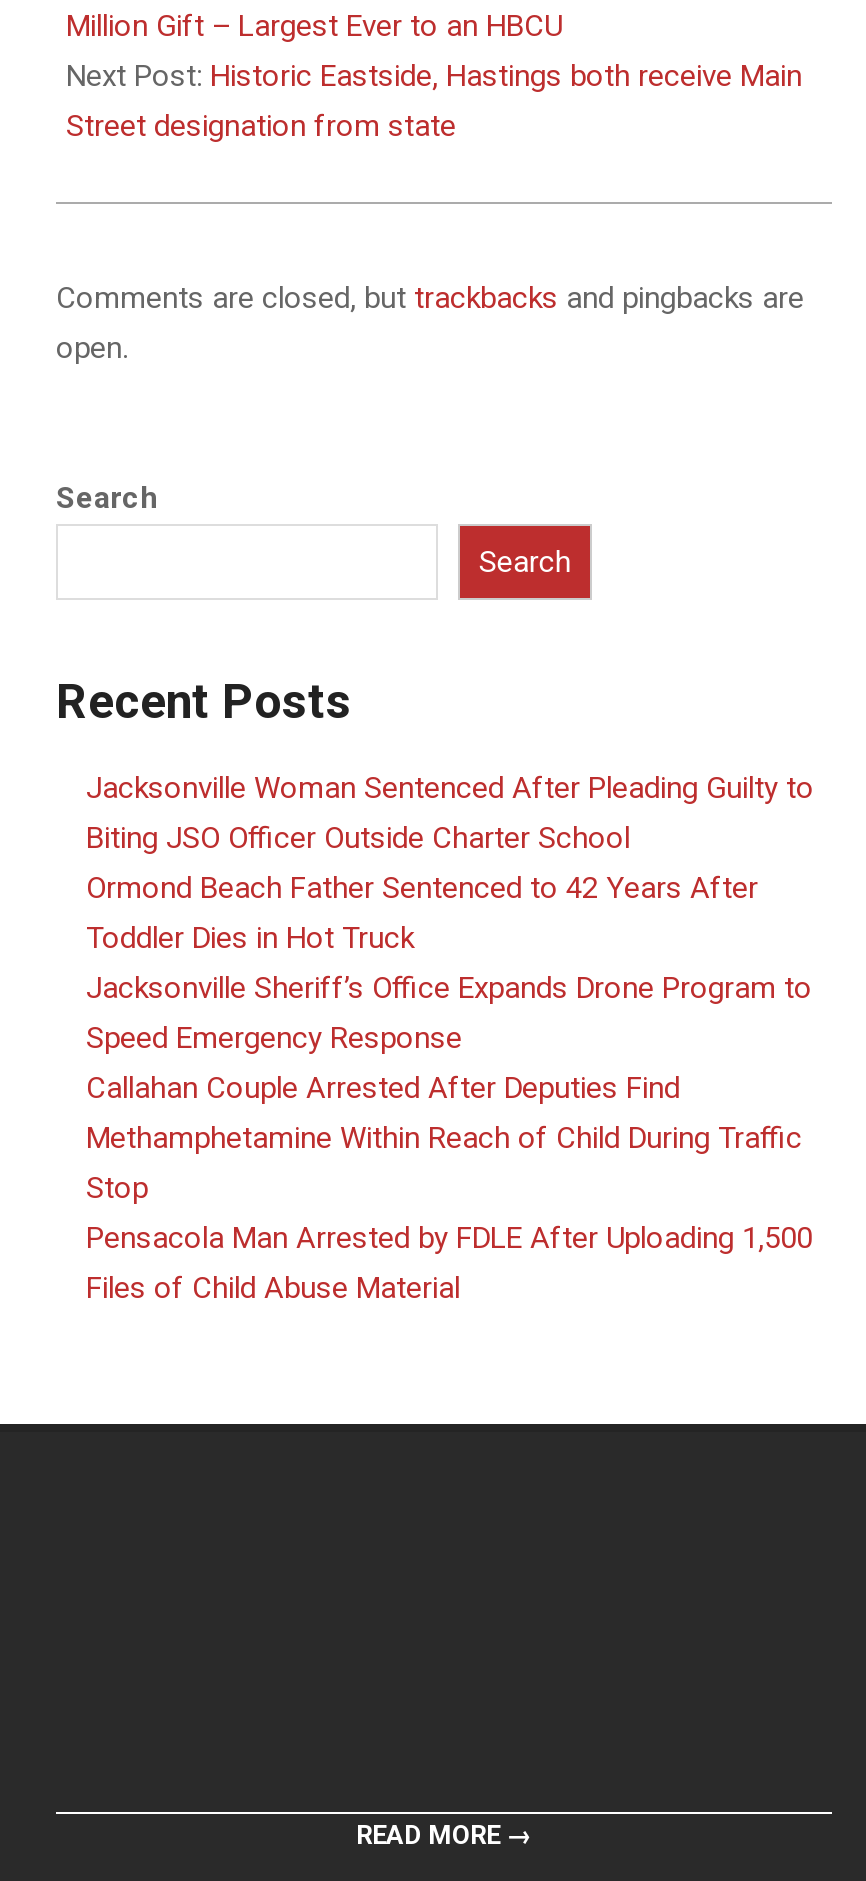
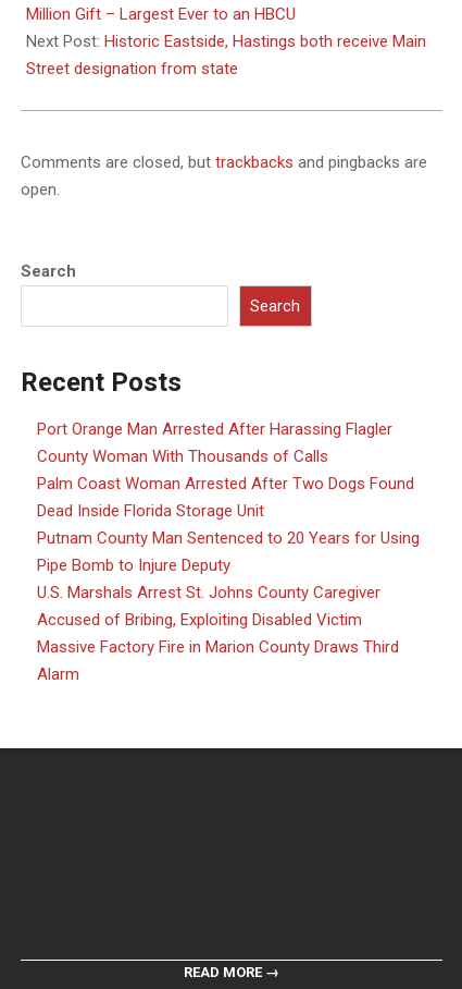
- Jacksonville Woman Sentenced After Pleading Guilty to
- Biting JSO Officer Outside Charter School
- Ormond Beach Father Sentenced to 42 Years After
- Toddler Dies in Hot Truck
- Jacksonville Sheriff’s Office Expands Drone Program to
- Speed Emergency Response
- Callahan Couple Arrested After Deputies Find
- Methamphetamine Within Reach of Child During Traffic
- Stop
- Pensacola Man Arrested by FDLE After Uploading 1,500
- Files of Child Abuse Material
+ Port Orange Man Arrested After Harassing Flagler
+ County Woman With Thousands of Calls
+ Palm Coast Woman Arrested After Two Dogs Found
+ Dead Inside Florida Storage Unit
+ Putnam County Man Sentenced to 20 Years for Using
+ Pipe Bomb to Injure Deputy
+ U.S. Marshals Arrest St. Johns County Caregiver
+ Accused of Bribing, Exploiting Disabled Victim
+ Massive Factory Fire in Marion County Draws Third
+ Alarm
